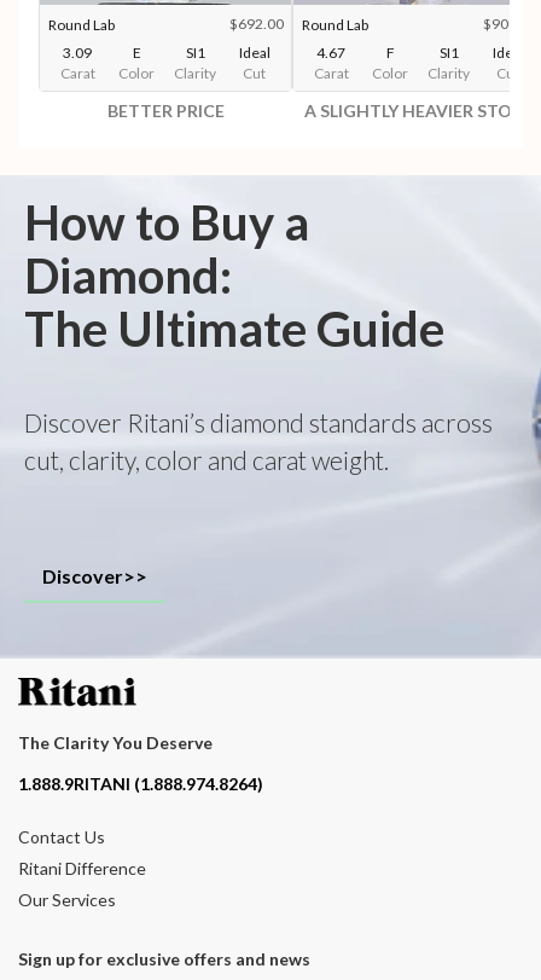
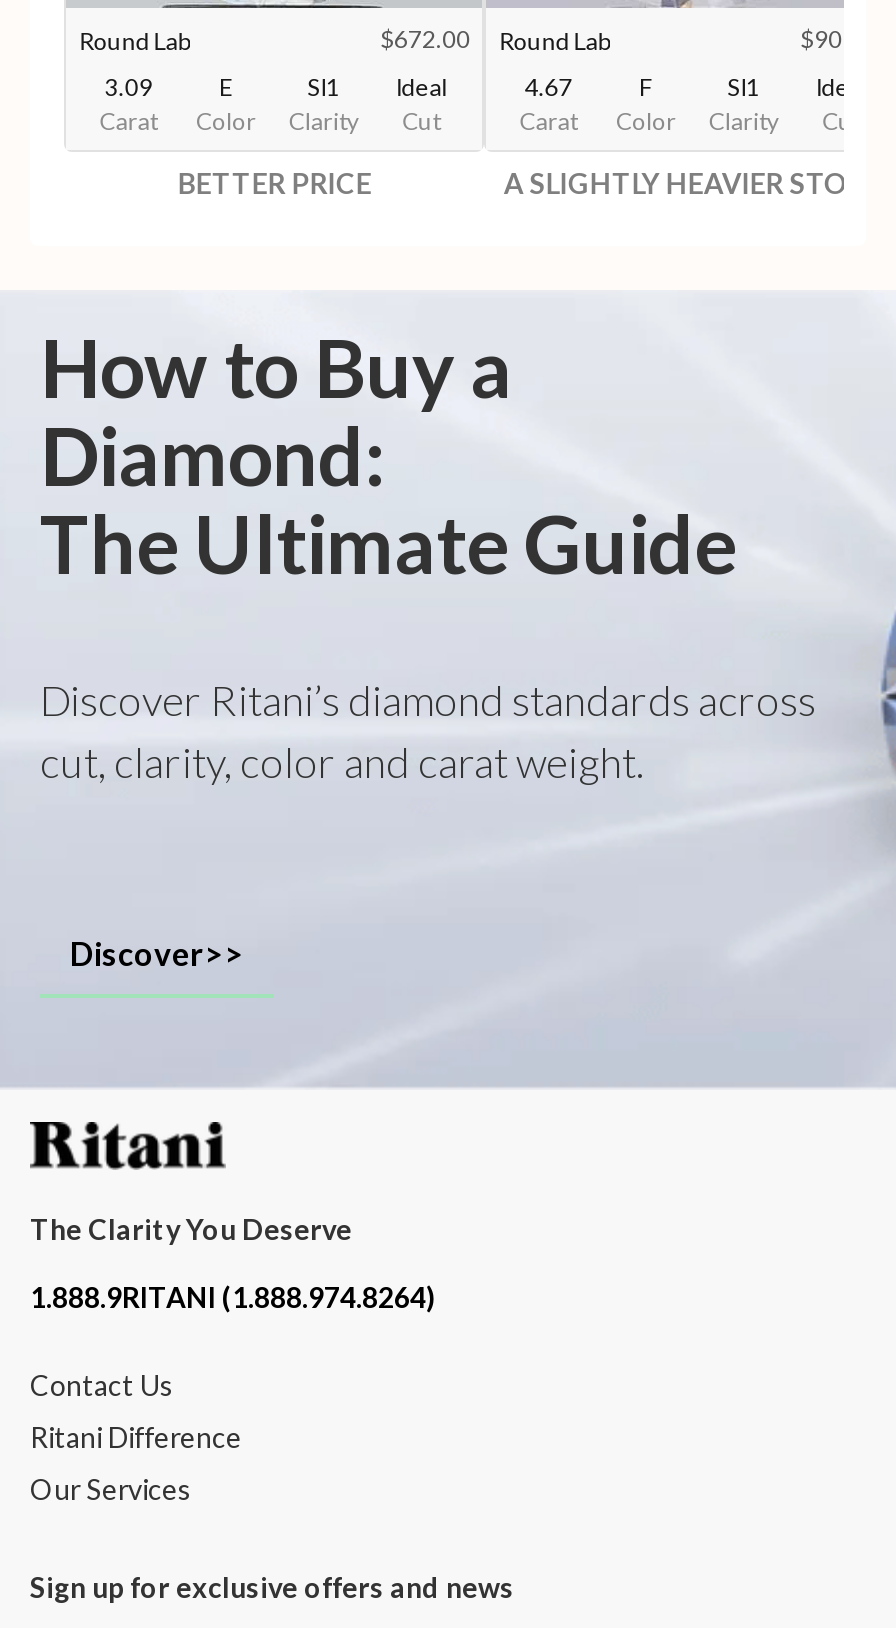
- $692.00 Round Lab
+ $672.00 Round Lab
